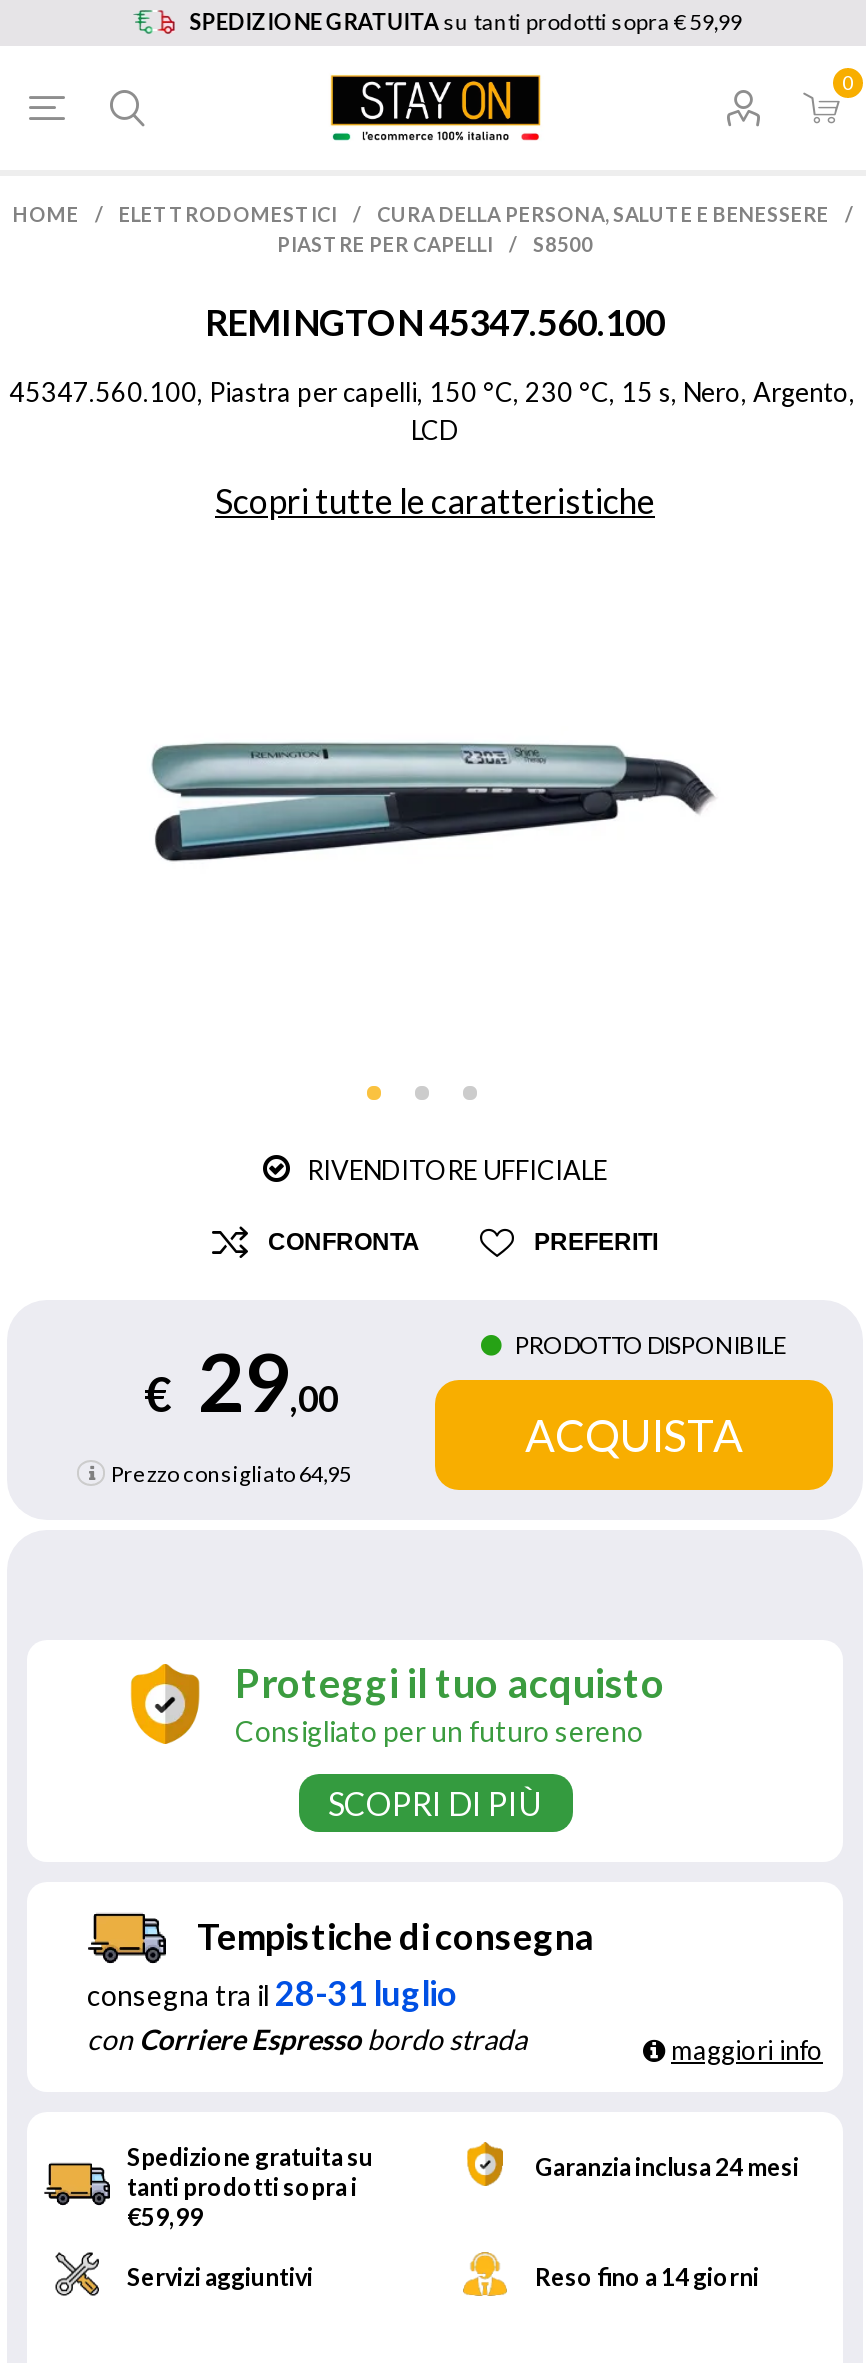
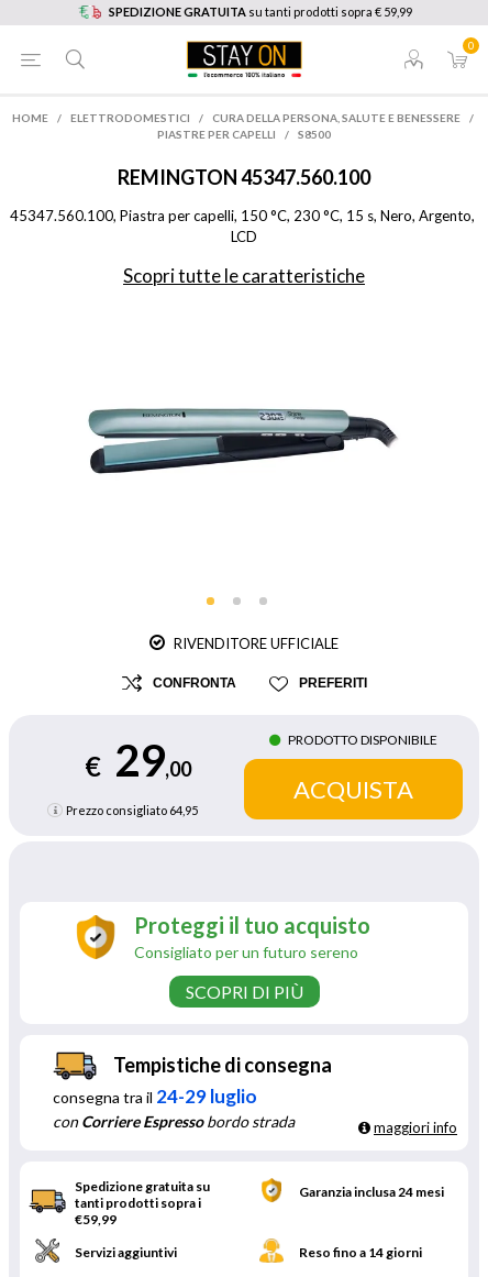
- consegna tra il 28-31 luglio
+ consegna tra il 24-29 luglio
